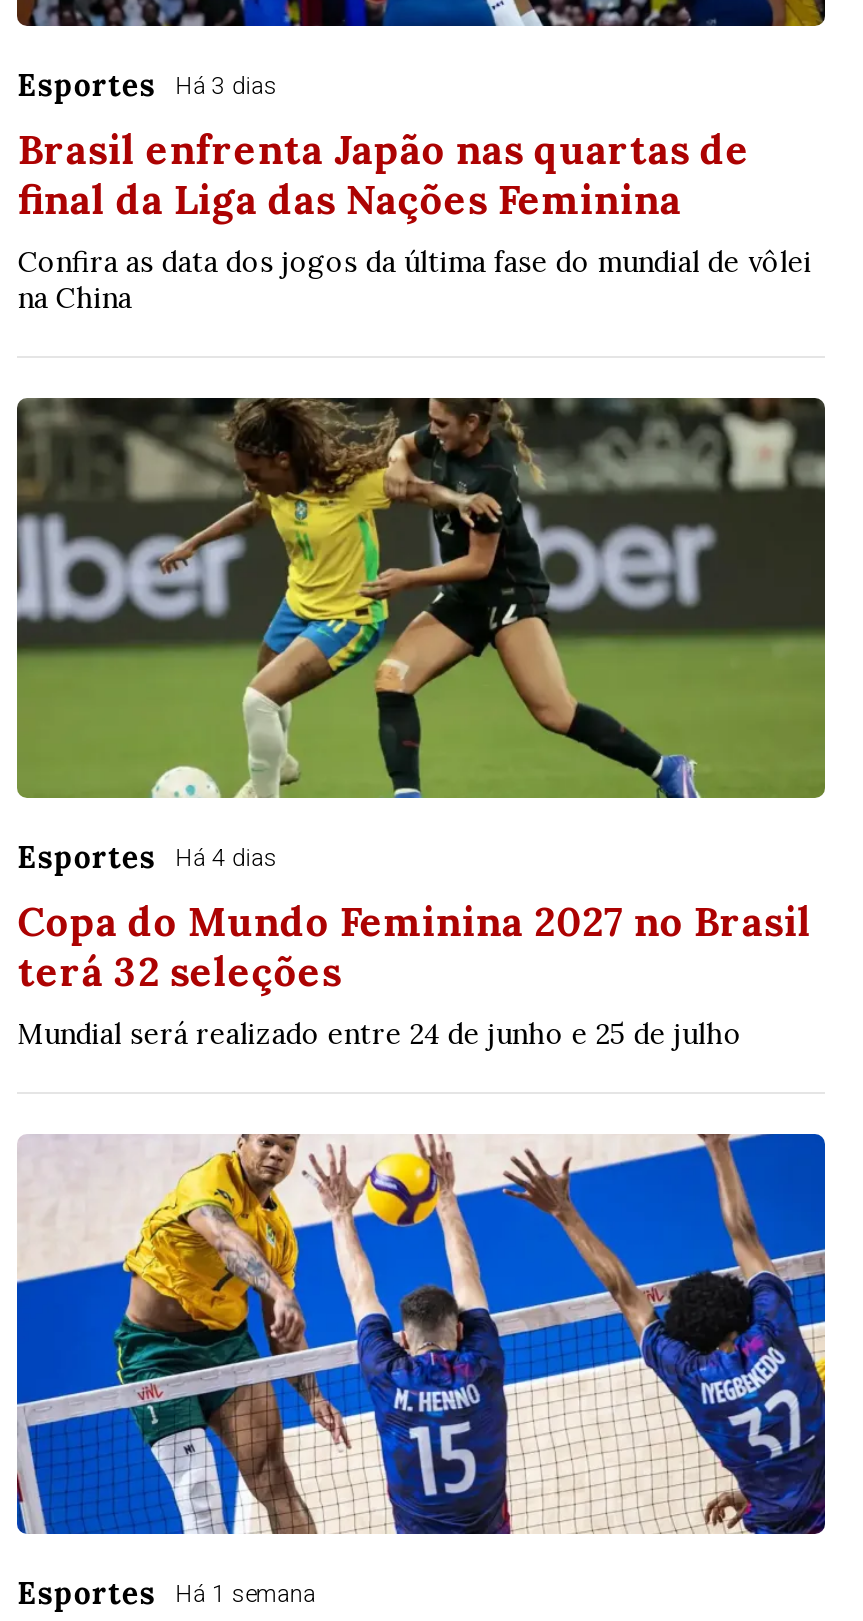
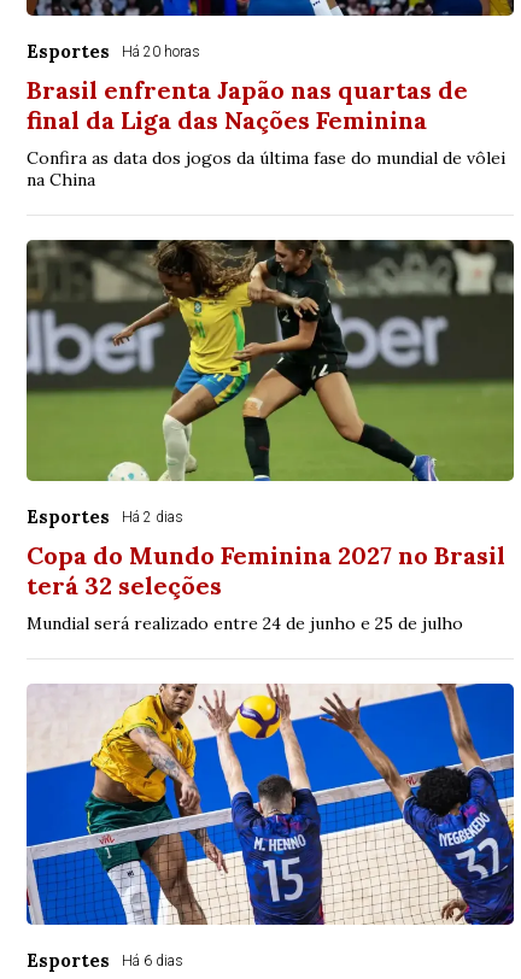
- Esportes Há 3 dias
+ Esportes Há 20 horas

- Esportes Há 4 dias
+ Esportes Há 2 dias

- Esportes Há 1 semana
+ Esportes Há 6 dias
